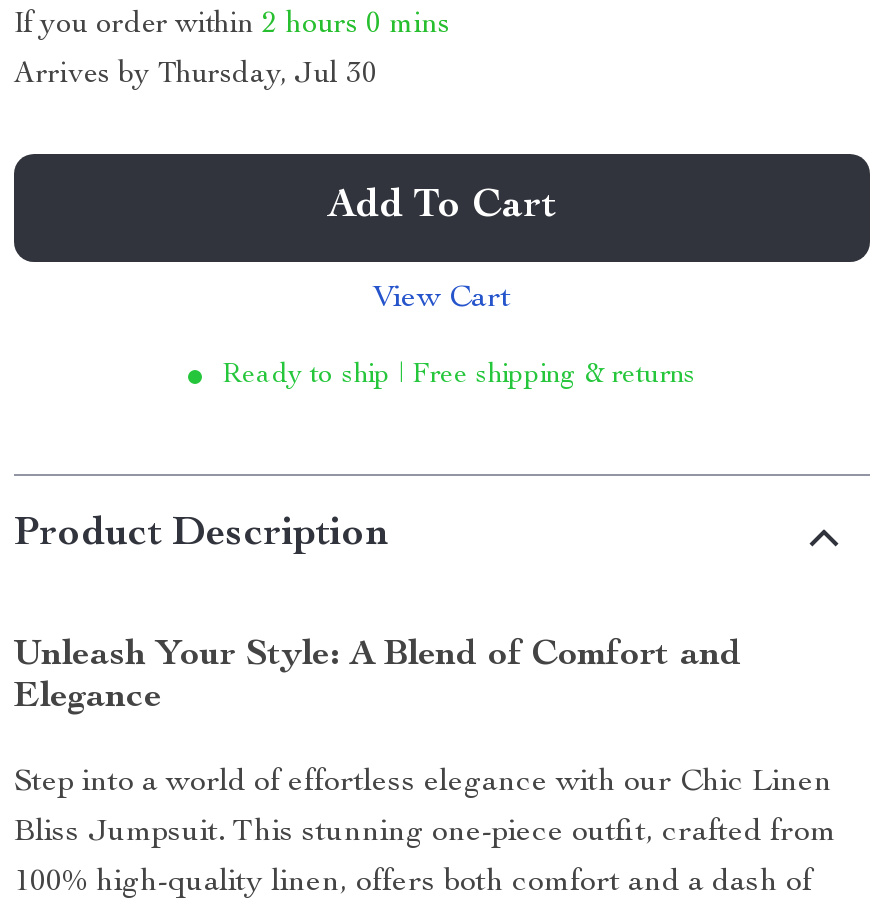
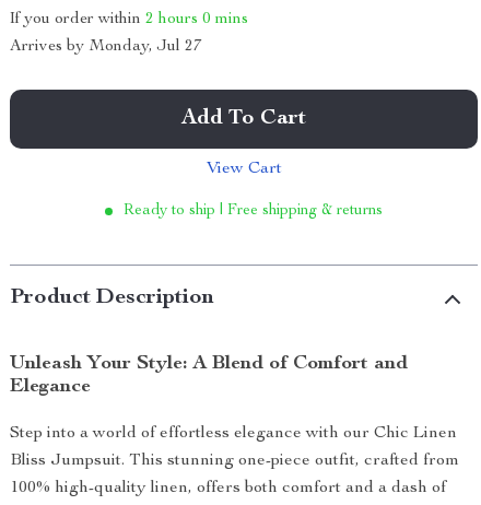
- Arrives by Thursday, Jul 30
+ Arrives by Monday, Jul 27
